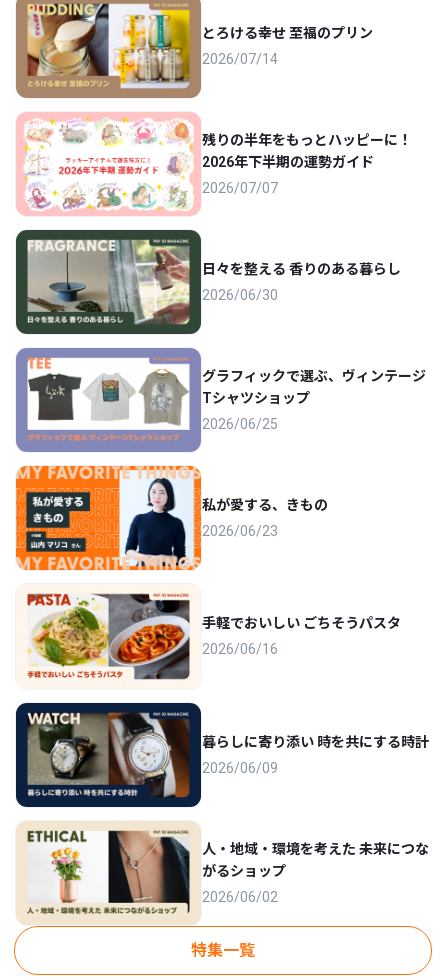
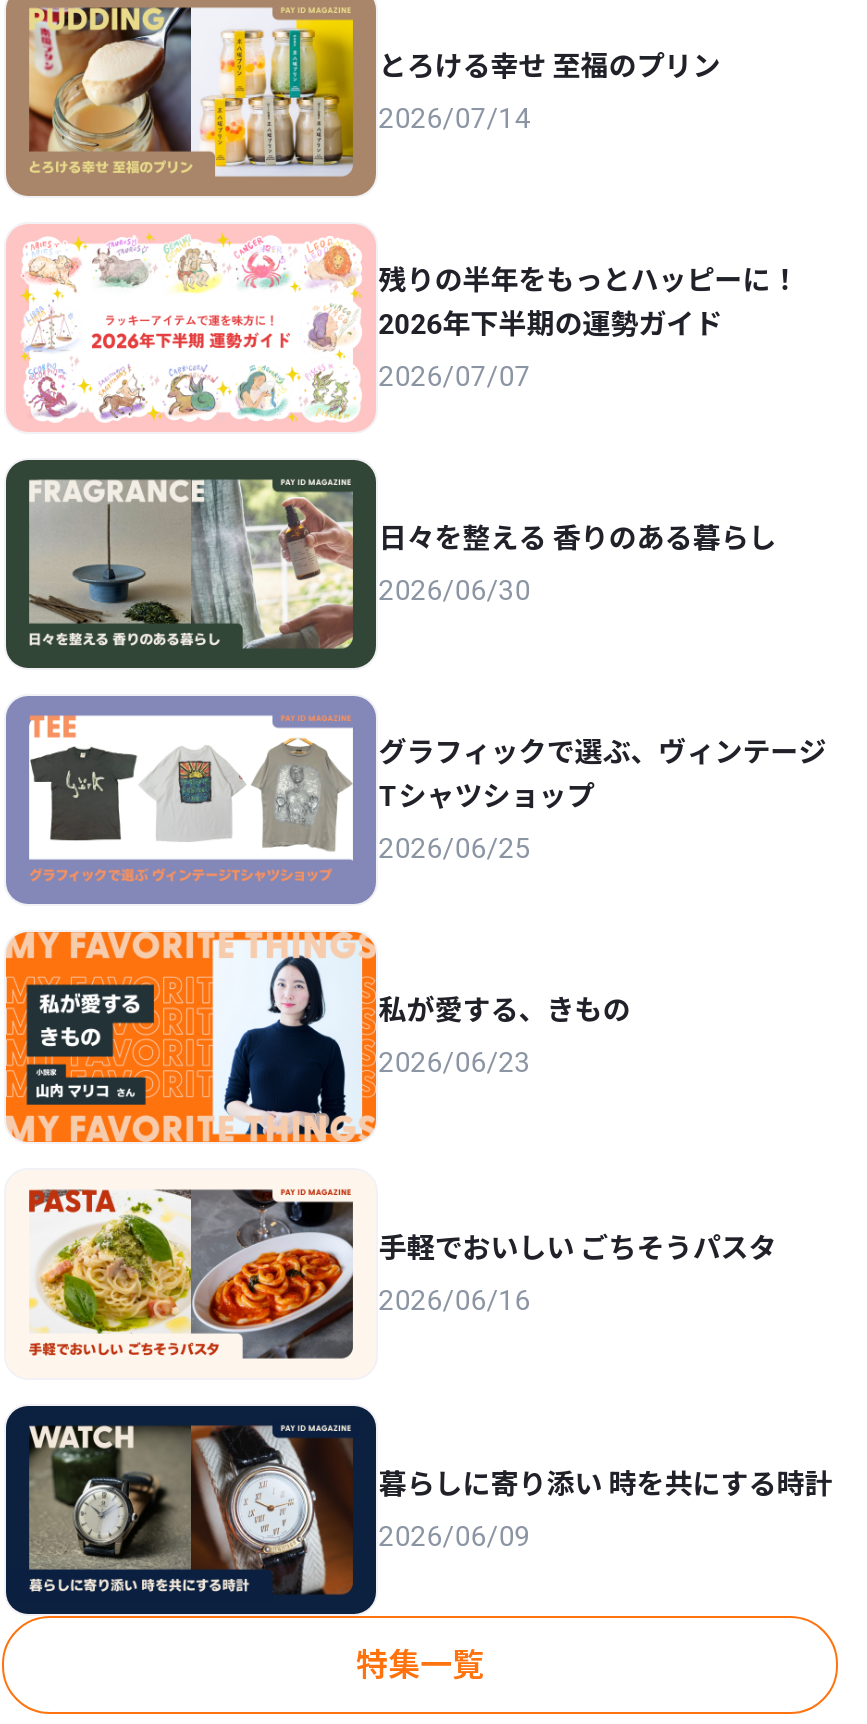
- [image]
- 人・地域・環境を考えた 未来につな
- がるショップ
- 2026/06/02
